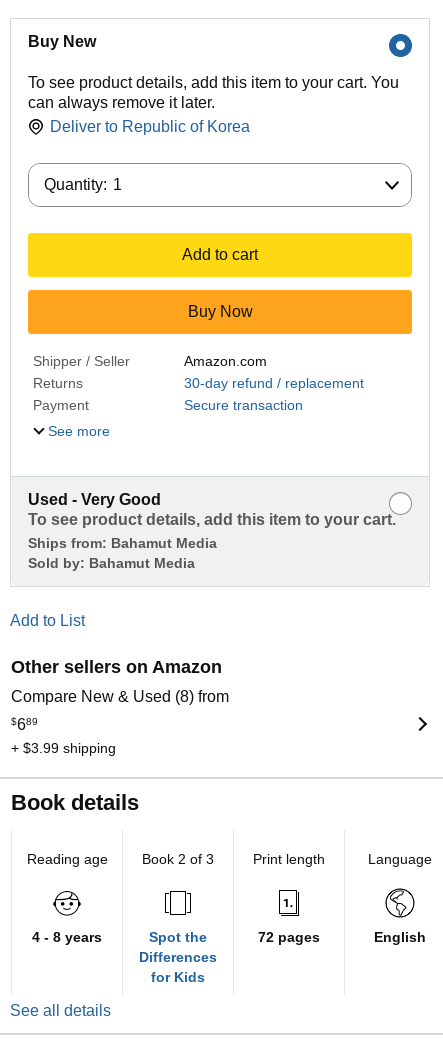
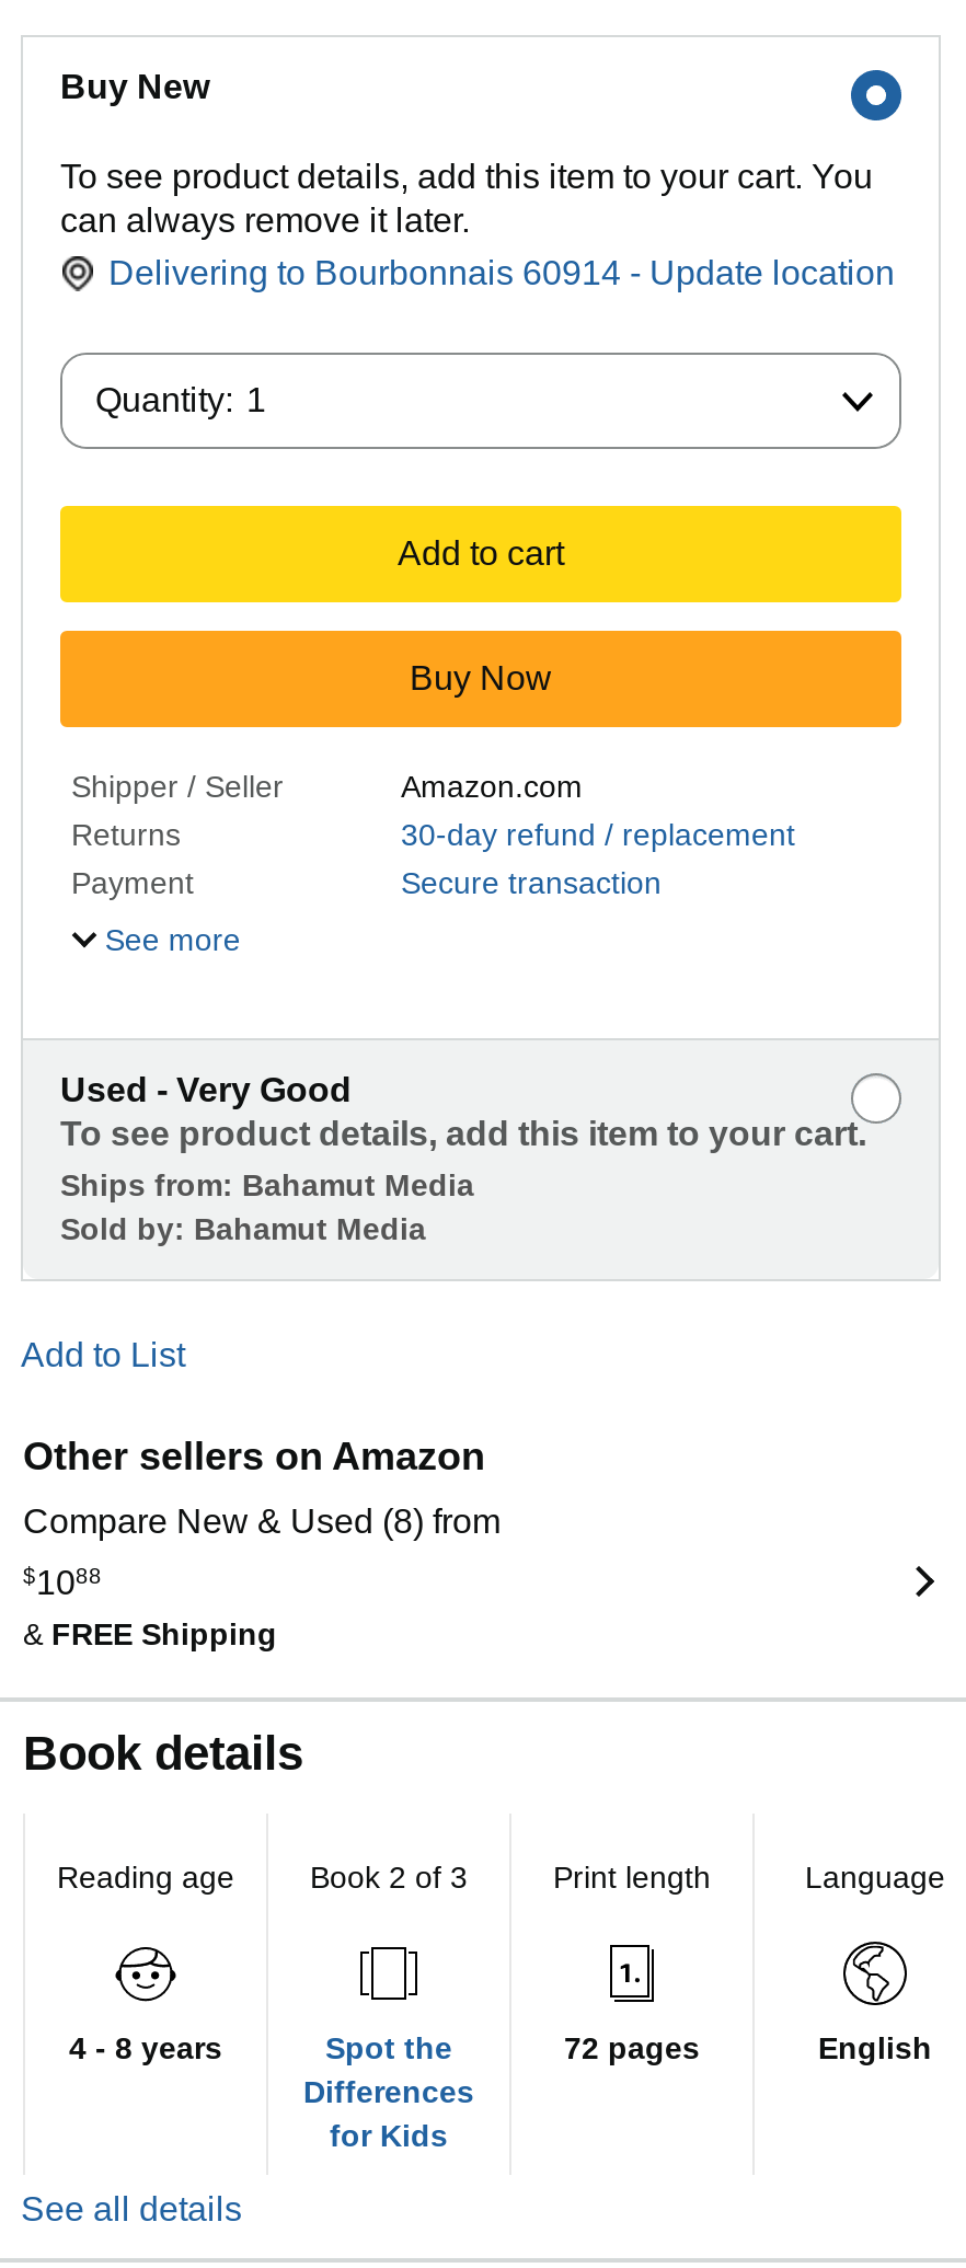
- Deliver to Republic of Korea
+ Delivering to Bourbonnais 60914 - Update location

- $689
- + $3.99 shipping
+ $1088
+ & FREE Shipping
